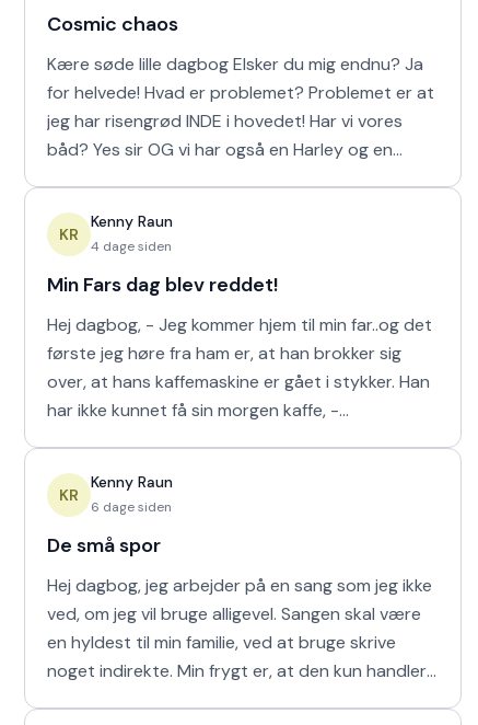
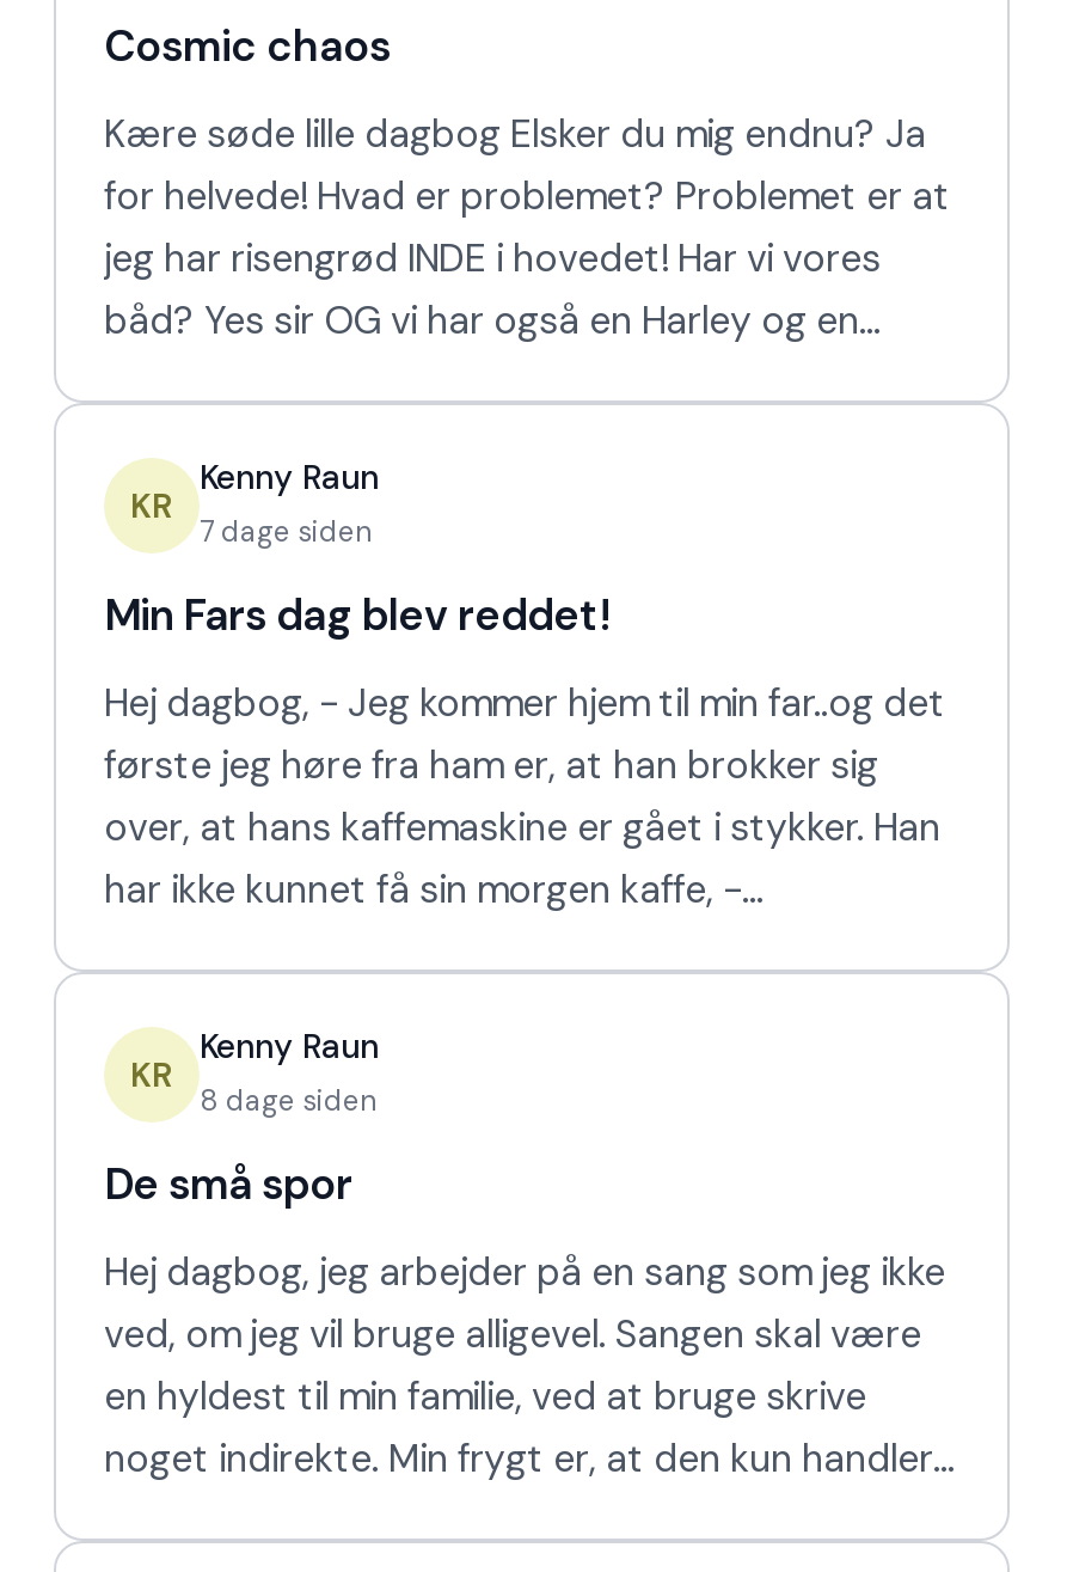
- 4 dage siden
+ 7 dage siden

- 6 dage siden
+ 8 dage siden
